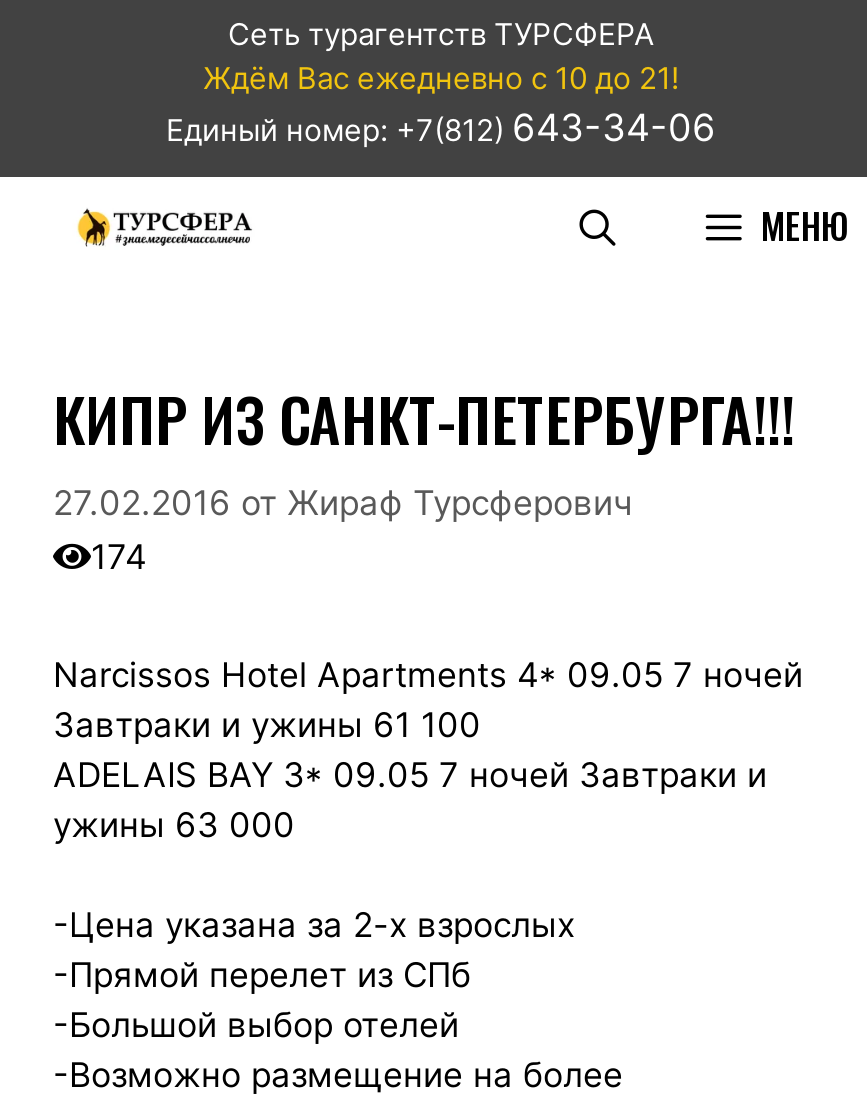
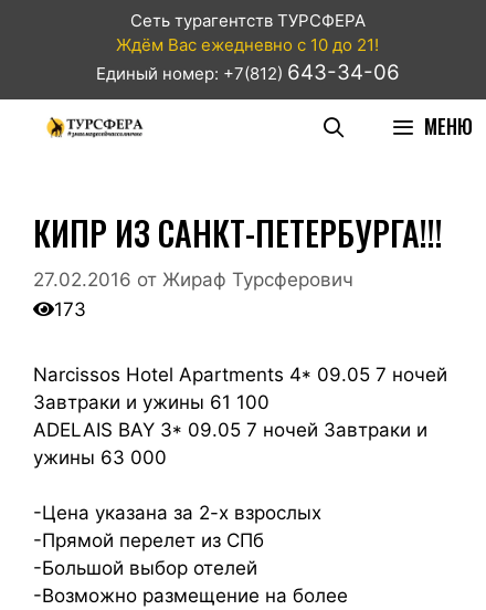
- 174
+ 173
